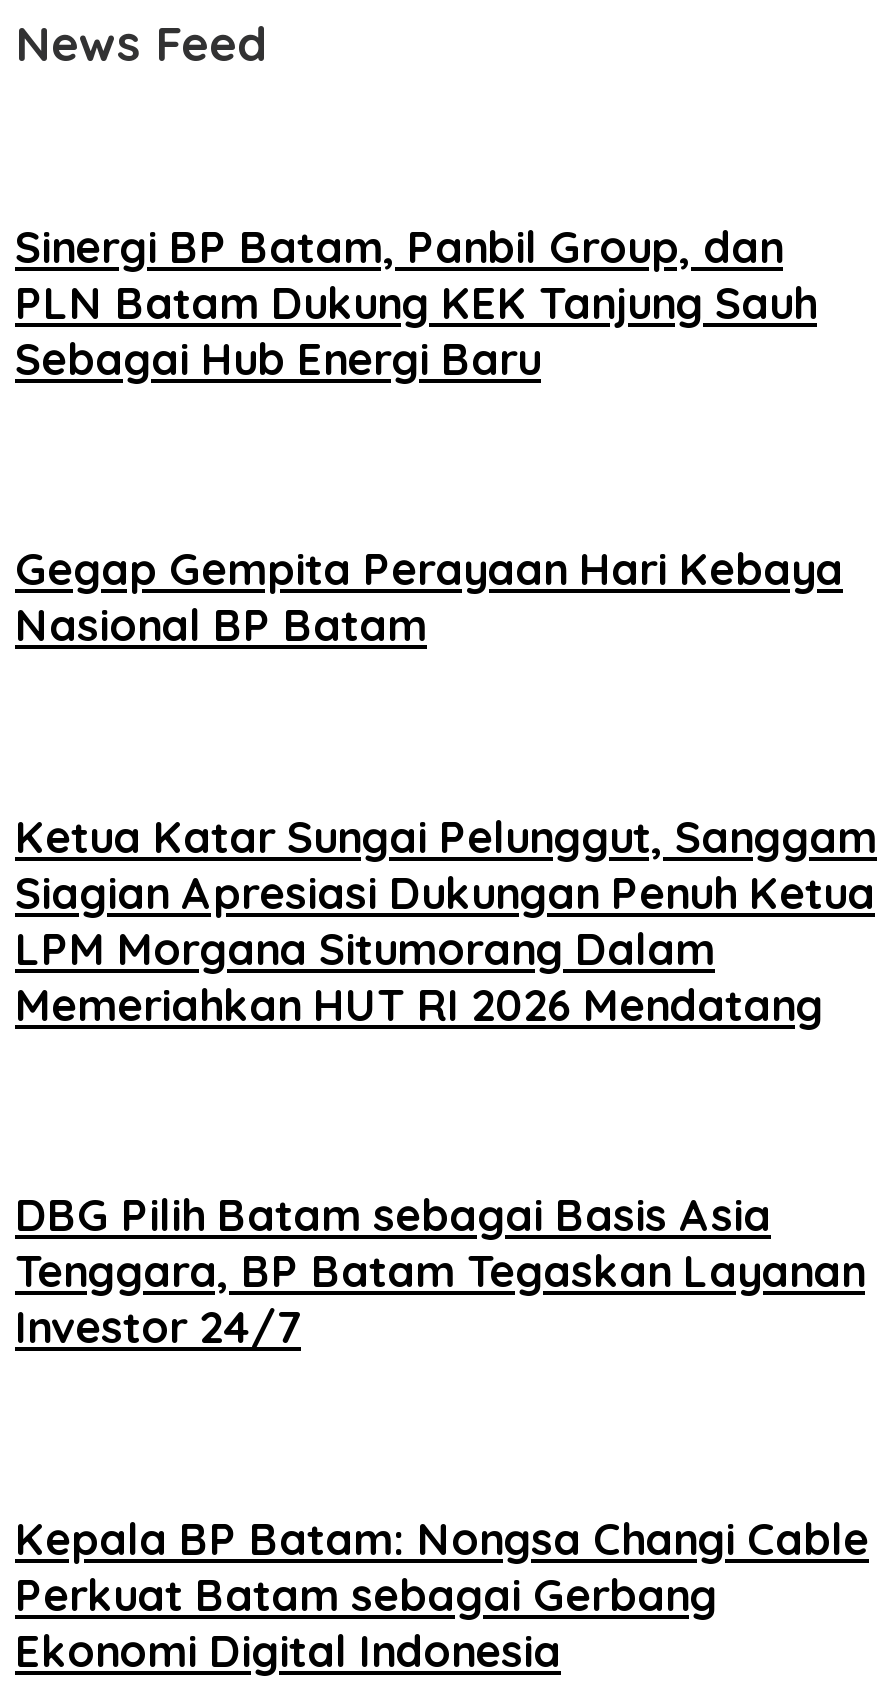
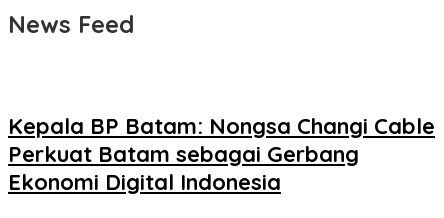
- Sinergi BP Batam, Panbil Group, dan
- PLN Batam Dukung KEK Tanjung Sauh
- Sebagai Hub Energi Baru

- Gegap Gempita Perayaan Hari Kebaya
- Nasional BP Batam

- Ketua Katar Sungai Pelunggut, Sanggam
- Siagian Apresiasi Dukungan Penuh Ketua
- LPM Morgana Situmorang Dalam
- Memeriahkan HUT RI 2026 Mendatang

- DBG Pilih Batam sebagai Basis Asia
- Tenggara, BP Batam Tegaskan Layanan
- Investor 24/7
